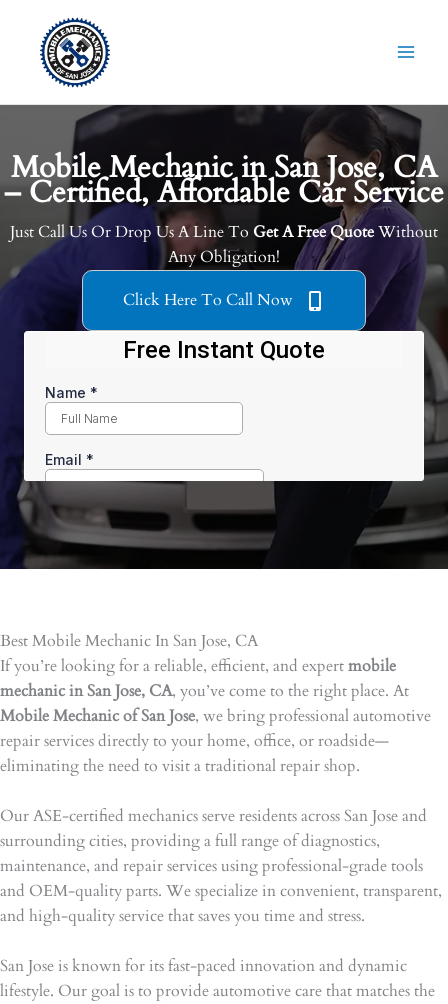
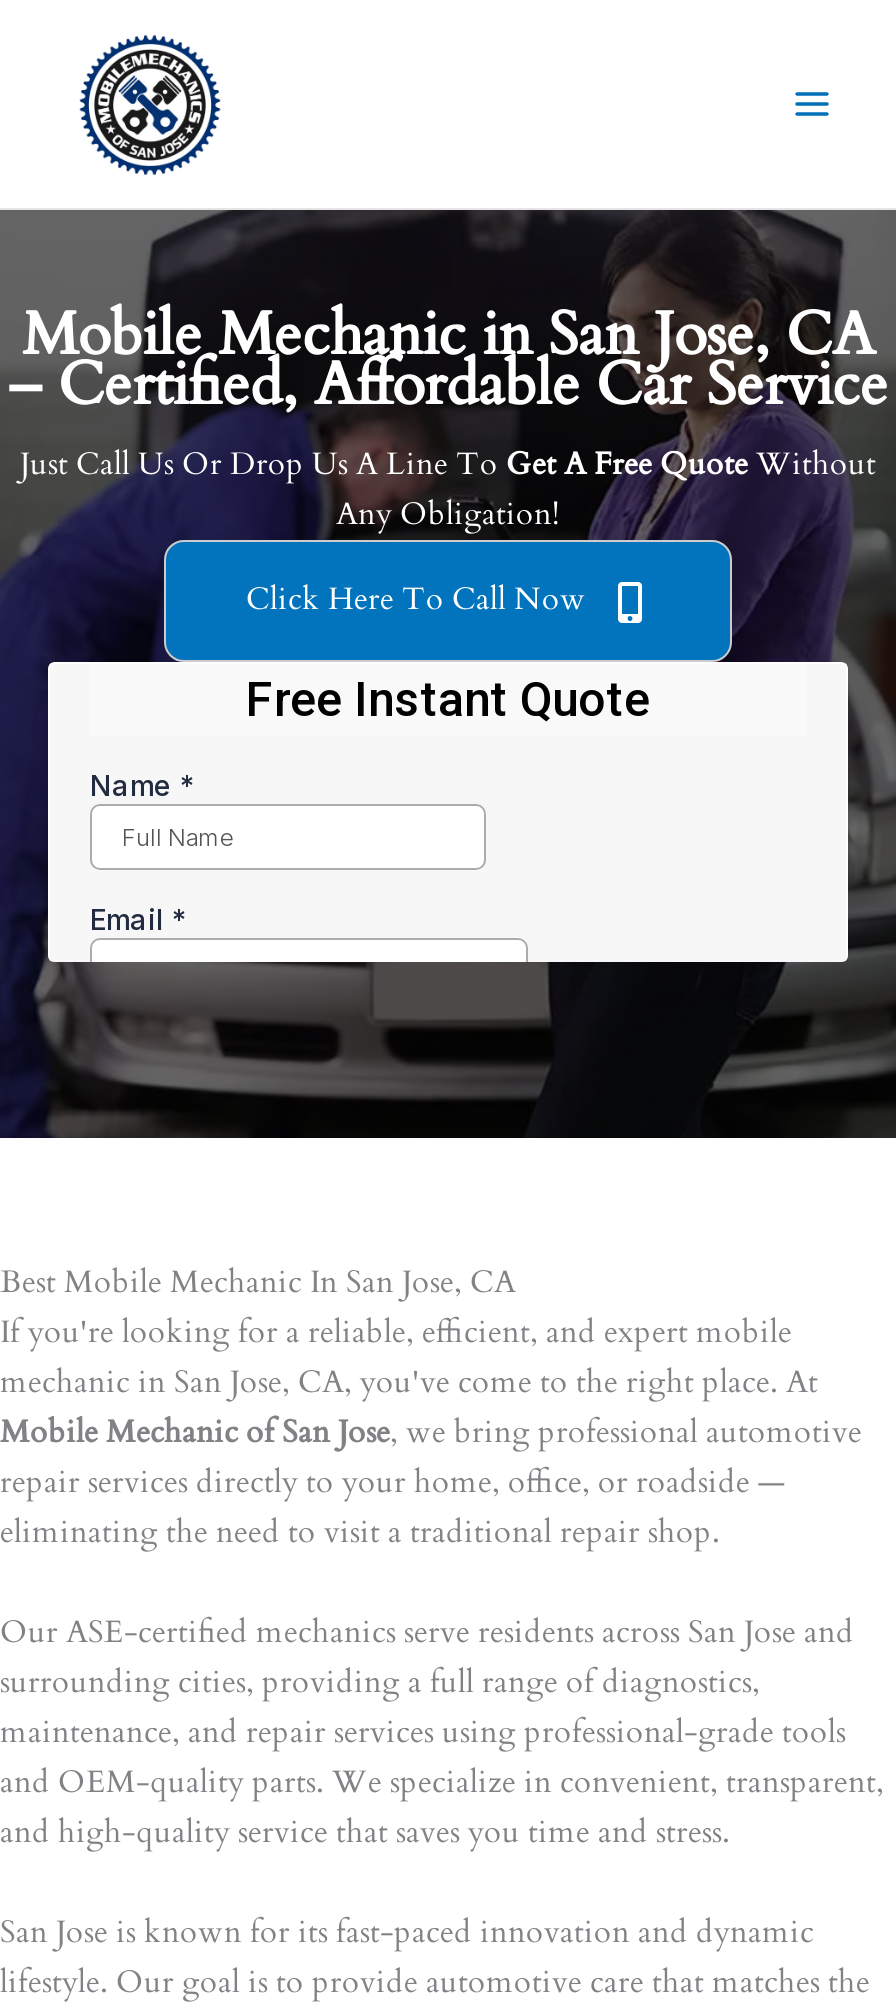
- If you’re looking for a reliable, efficient, and expert mobile
+ If you're looking for a reliable, efficient, and expert mobile

- mechanic in San Jose, CA, you’ve come to the right place. At
+ mechanic in San Jose, CA, you've come to the right place. At

- repair services directly to your home, office, or roadside—
+ repair services directly to your home, office, or roadside —
